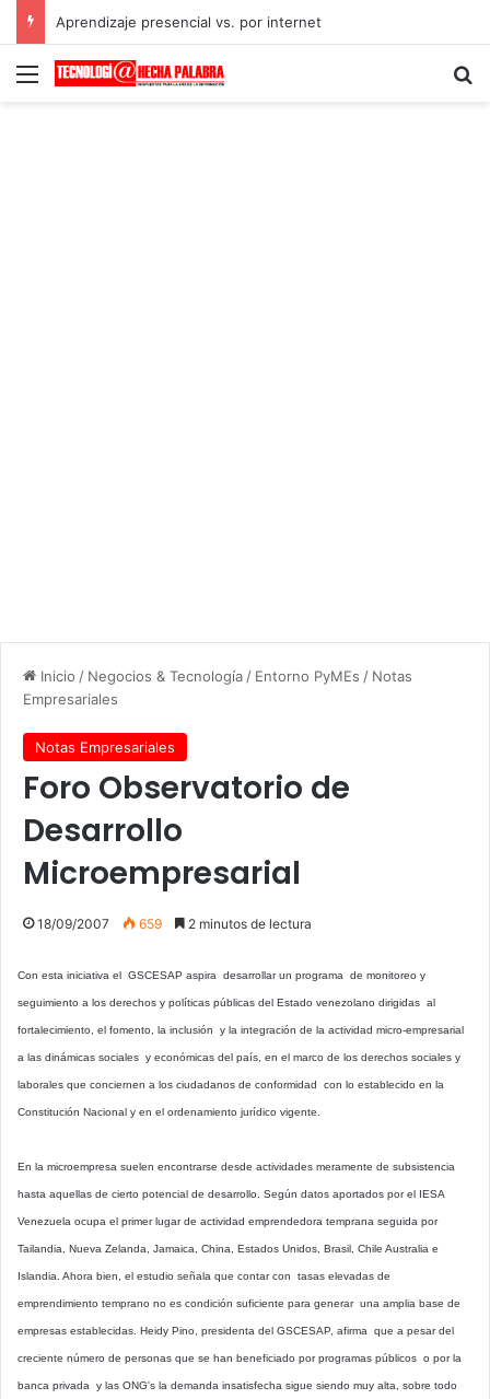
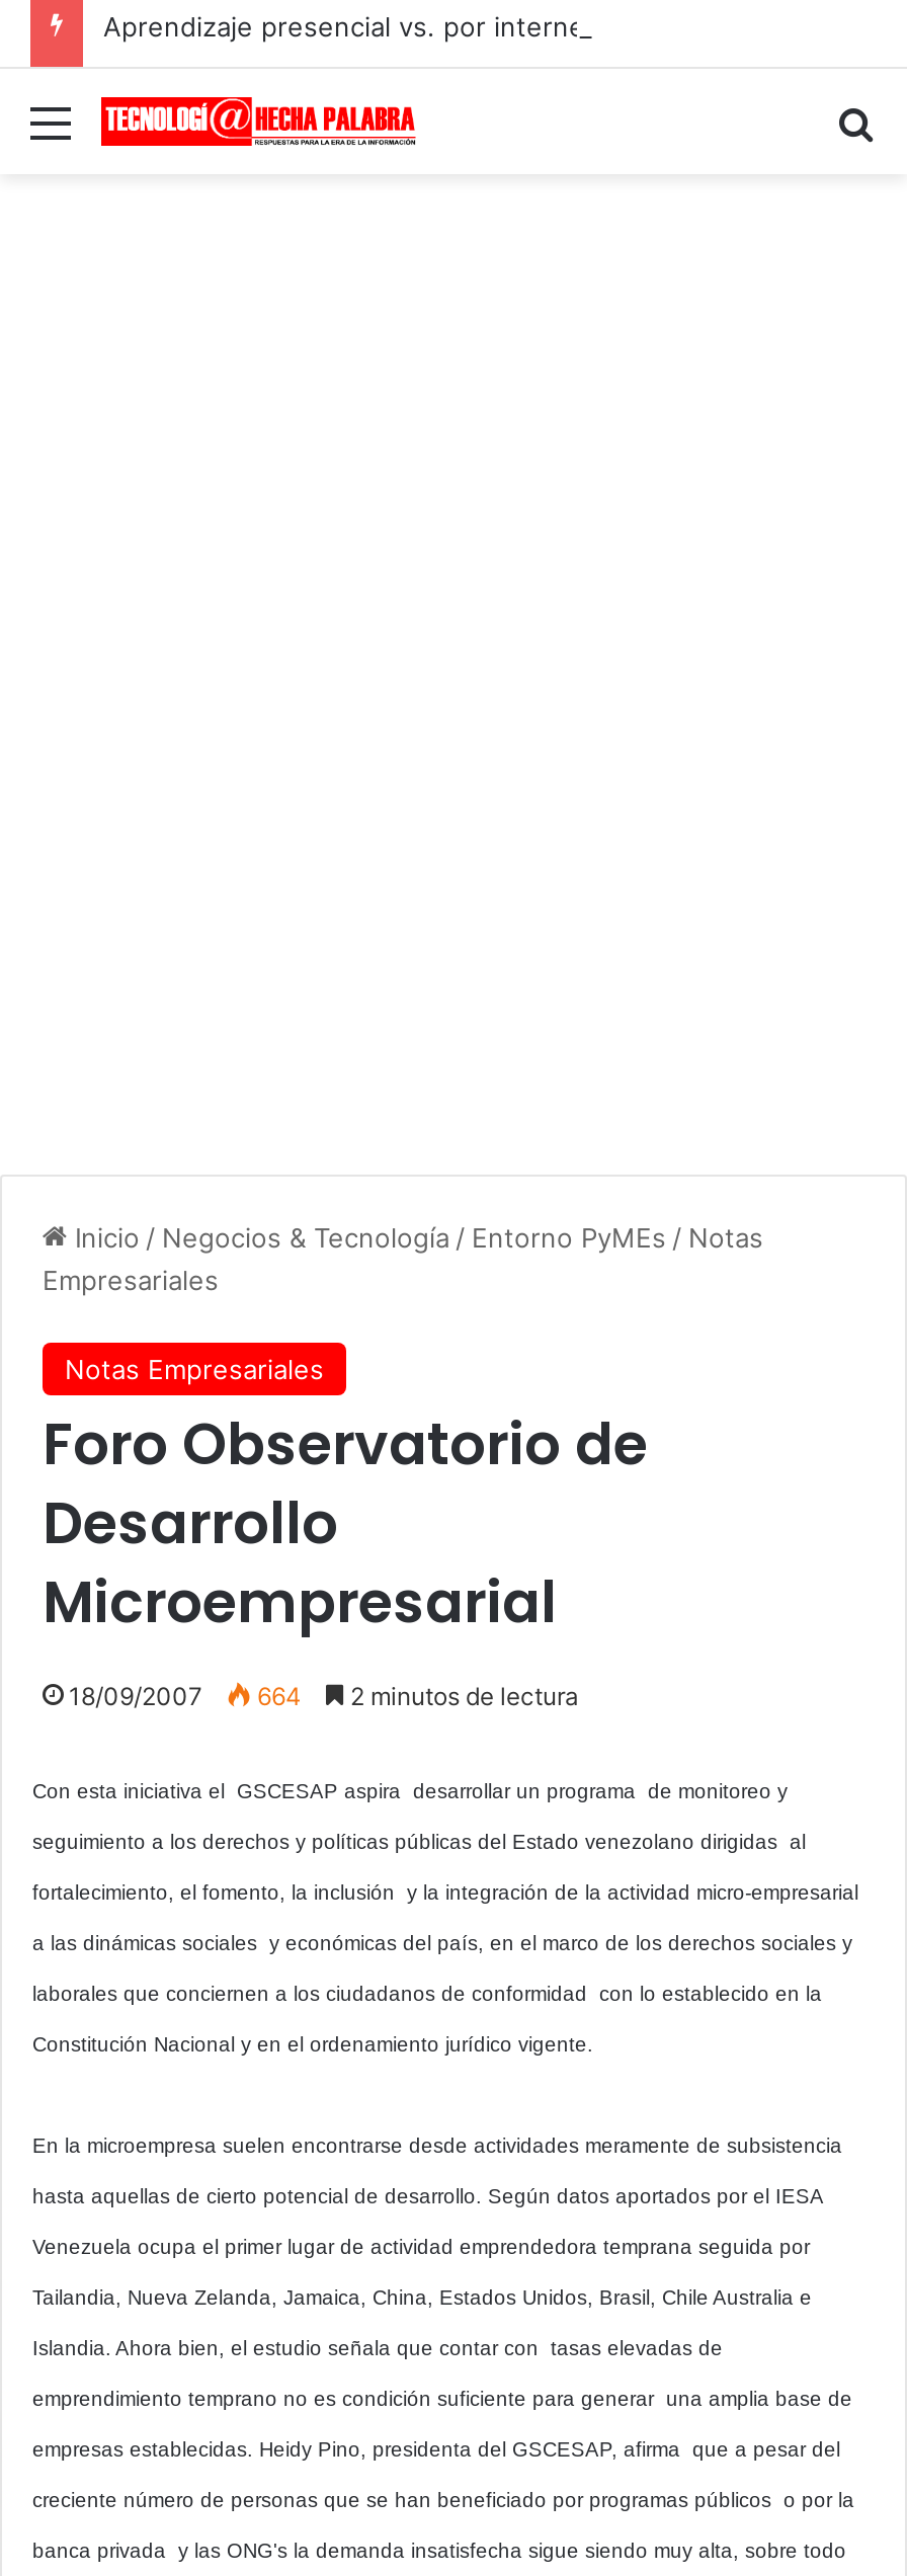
- 18/09/2007 659 2 minutos de lectura
+ 18/09/2007 664 2 minutos de lectura
